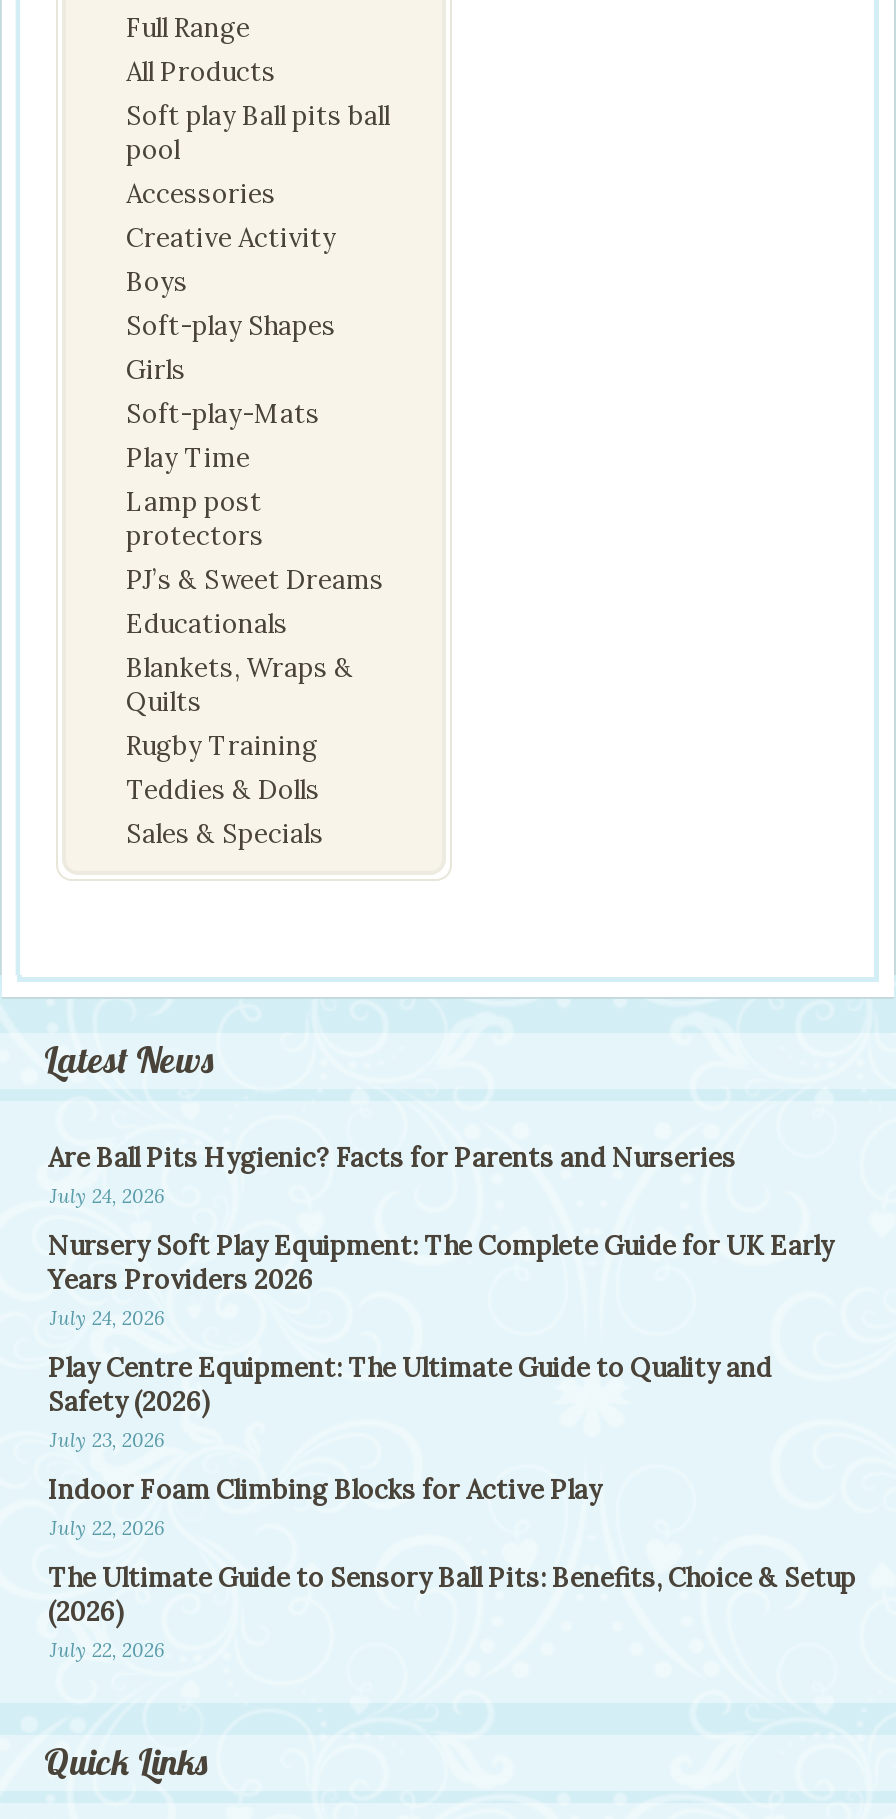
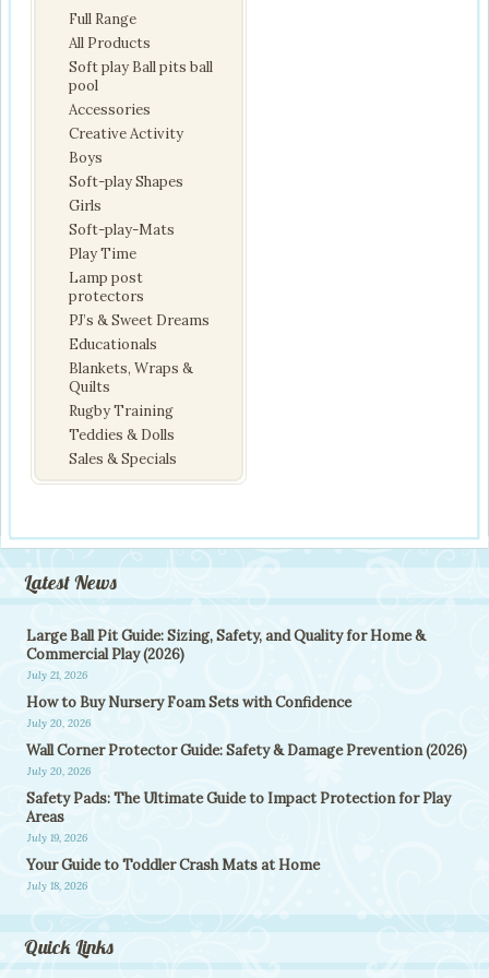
- Are Ball Pits Hygienic? Facts for Parents and Nurseries
- July 24, 2026
+ Large Ball Pit Guide: Sizing, Safety, and Quality for Home &
+ Commercial Play (2026)
+ July 21, 2026

- Nursery Soft Play Equipment: The Complete Guide for UK Early
- Years Providers 2026
- July 24, 2026
+ How to Buy Nursery Foam Sets with Confidence
+ July 20, 2026

- Play Centre Equipment: The Ultimate Guide to Quality and
- Safety (2026)
- July 23, 2026
+ Wall Corner Protector Guide: Safety & Damage Prevention (2026)
+ July 20, 2026

- Indoor Foam Climbing Blocks for Active Play
- July 22, 2026
+ Safety Pads: The Ultimate Guide to Impact Protection for Play
+ Areas
+ July 19, 2026

- The Ultimate Guide to Sensory Ball Pits: Benefits, Choice & Setup
- (2026)
- July 22, 2026
+ Your Guide to Toddler Crash Mats at Home
+ July 18, 2026
